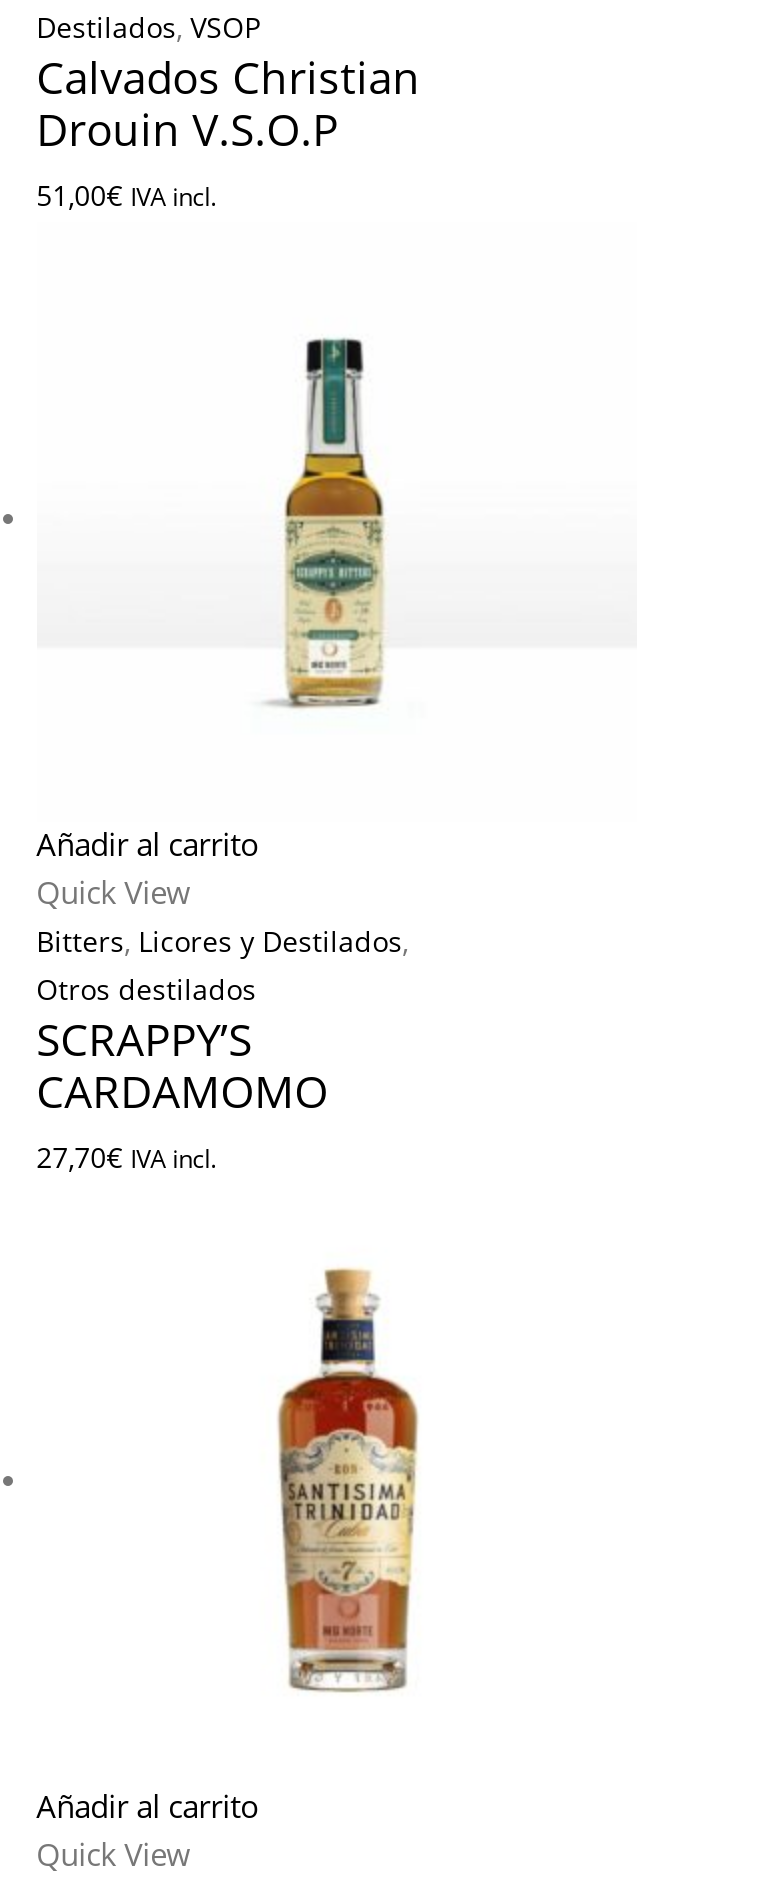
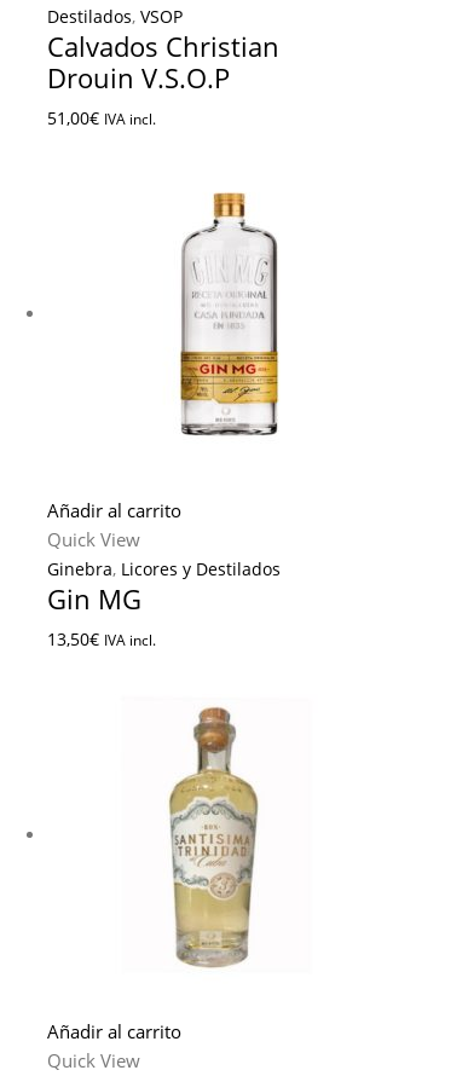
- [image]
+ [image]

- Bitters, Licores y Destilados,
- Otros destilados
- SCRAPPY’S
- CARDAMOMO
- 27,70€ IVA incl.
+ Ginebra, Licores y Destilados
+ Gin MG
+ 13,50€ IVA incl.

- [image]
+ [image]
